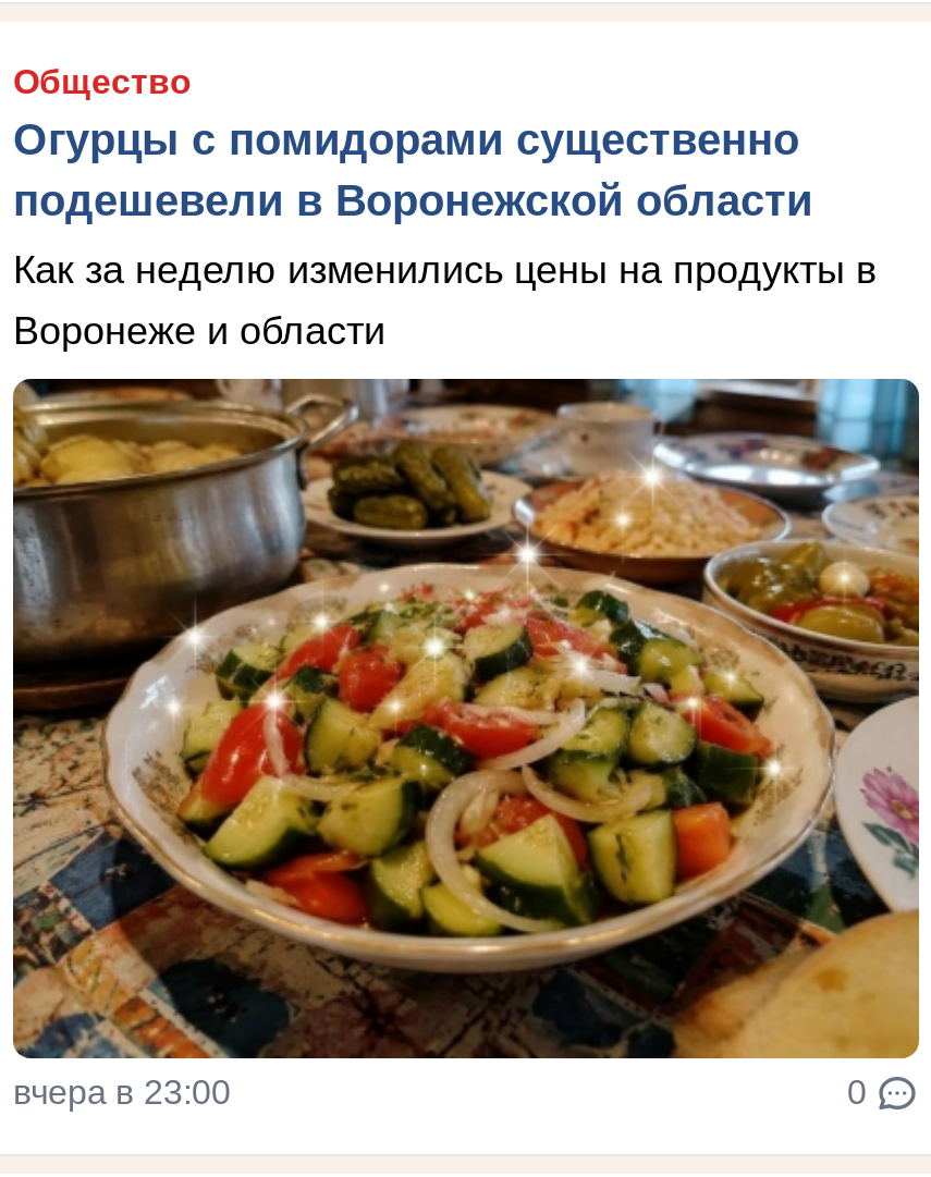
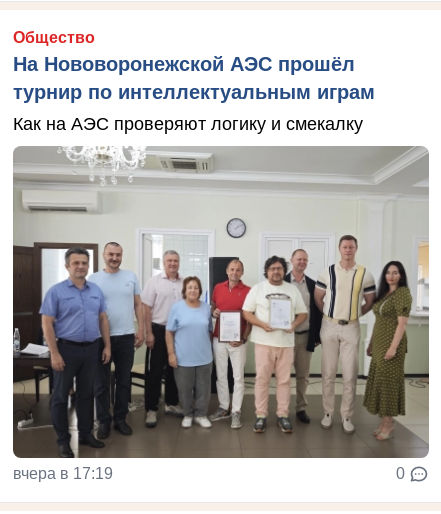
- Огурцы с помидорами существенно
- подешевели в Воронежской области
+ На Нововоронежской АЭС прошёл
+ турнир по интеллектуальным играм

- Как за неделю изменились цены на продукты в
- Воронеже и области
+ Как на АЭС проверяют логику и смекалку

- [image]
- вчера в 23:00
+ [image]
+ вчера в 17:19
